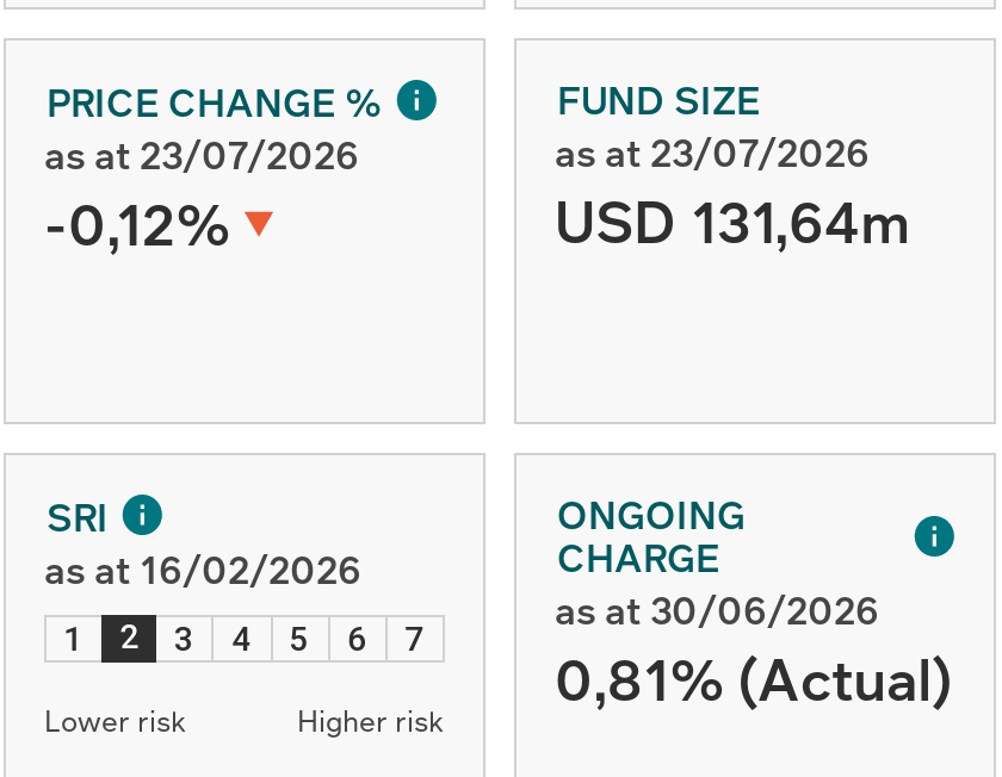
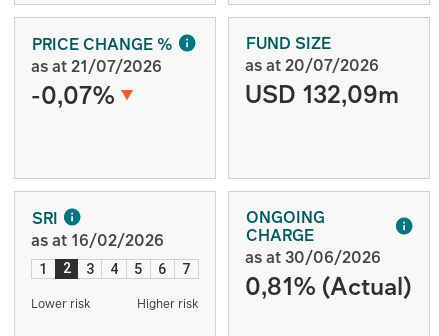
- as at 23/07/2026
+ as at 21/07/2026

- as at 23/07/2026
+ as at 20/07/2026

- -0,12%
+ -0,07%

- USD 131,64m
+ USD 132,09m
